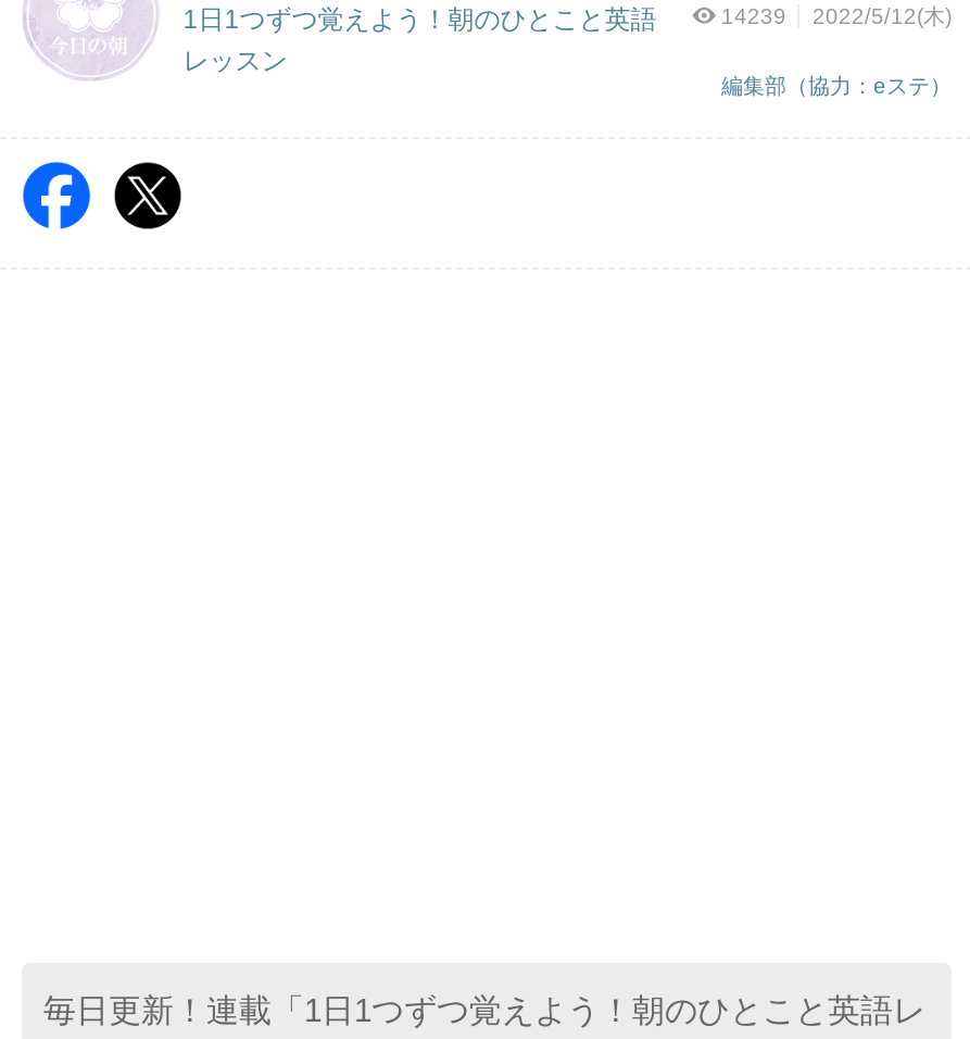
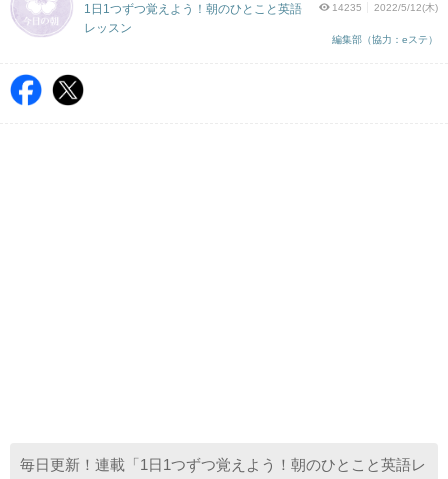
- 14239 2022/5/12(木)
+ 14235 2022/5/12(木)
